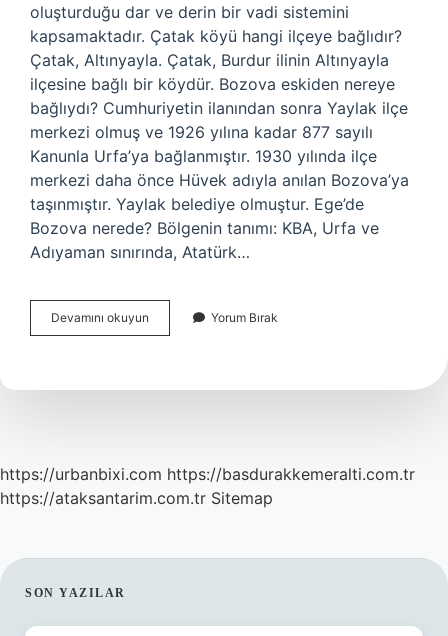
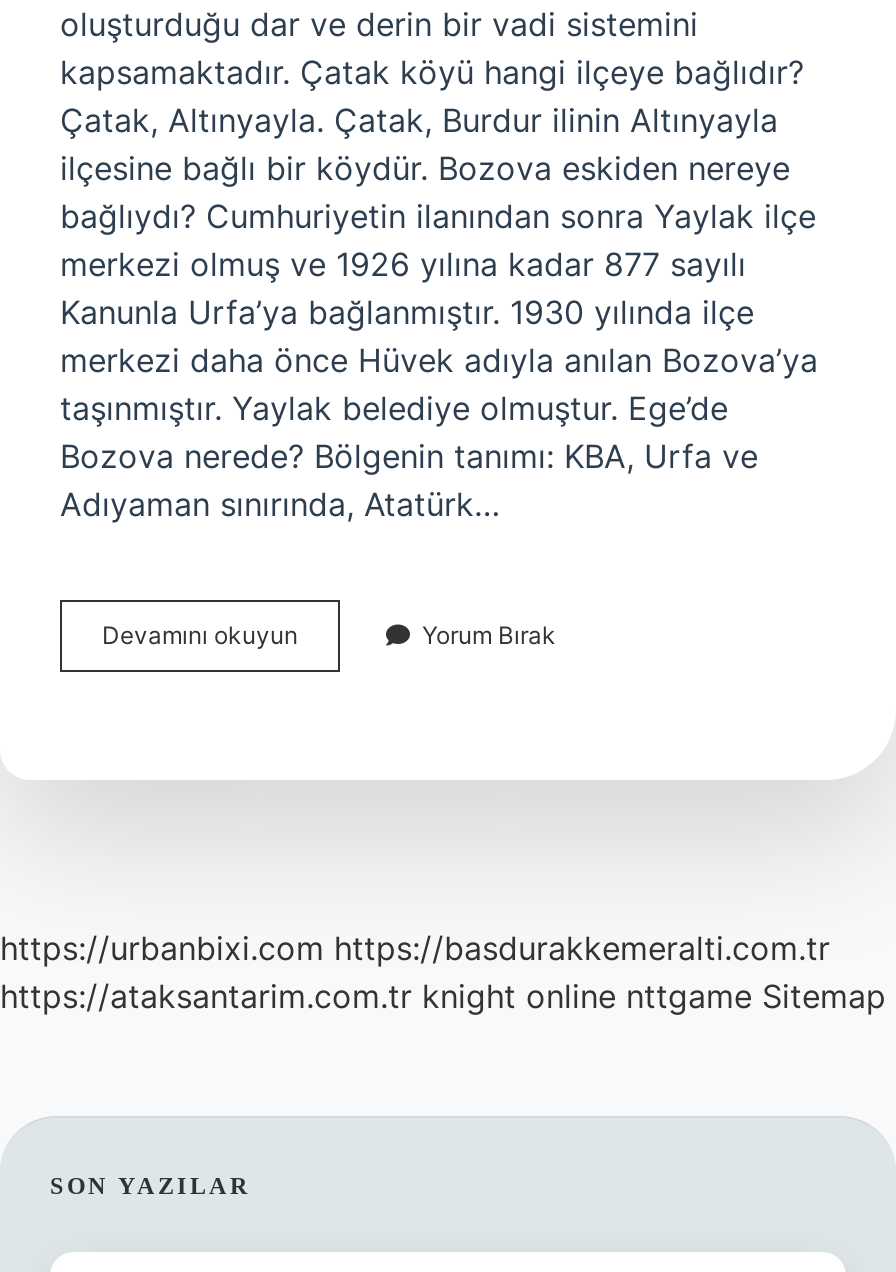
- https://ataksantarim.com.tr Sitemap
+ https://ataksantarim.com.tr knight online nttgame Sitemap
